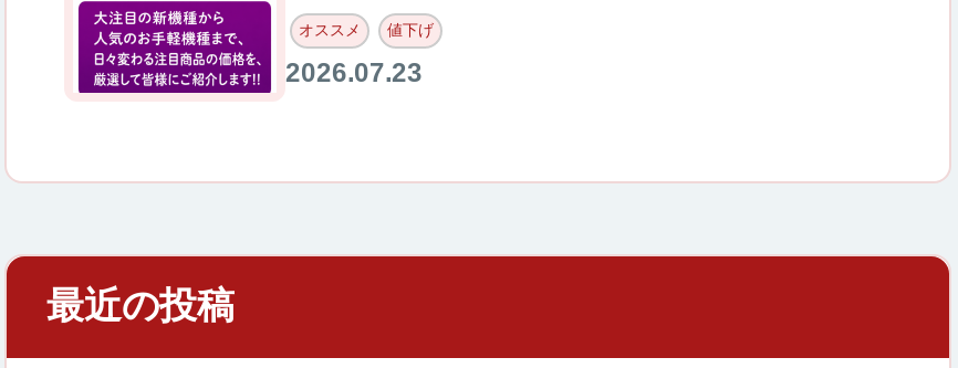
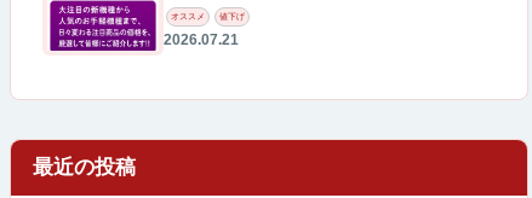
- 2026.07.23
+ 2026.07.21
